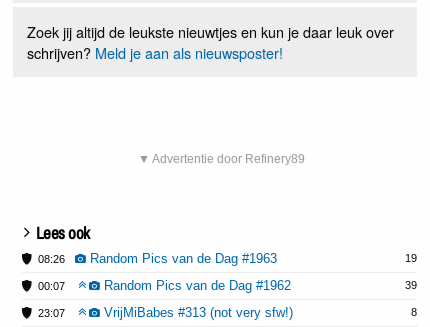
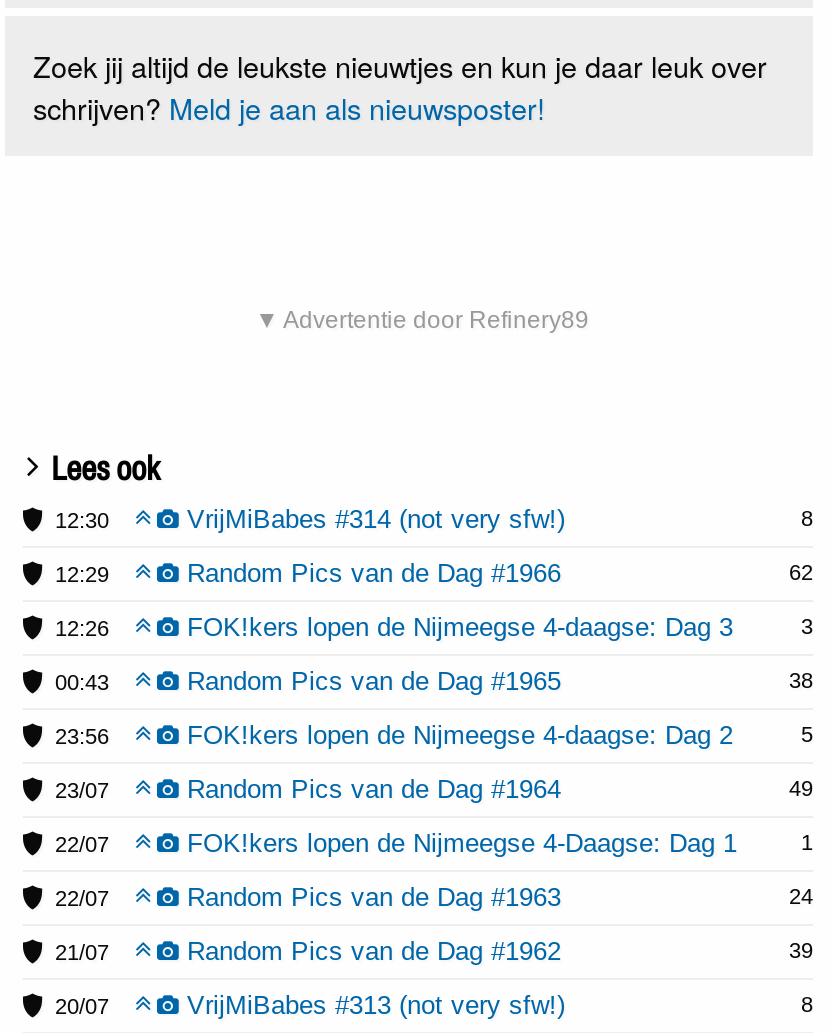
- 19
- 08:26
+ 8
+ 12:30
+ VrijMiBabes #314 (not very sfw!)
+ 62
+ 12:29
+ Random Pics van de Dag #1966
+ 3
+ 12:26
+ FOK!kers lopen de Nijmeegse 4-daagse: Dag 3
+ 38
+ 00:43
+ Random Pics van de Dag #1965
+ 5
+ 23:56
+ FOK!kers lopen de Nijmeegse 4-daagse: Dag 2
+ 49
+ 23/07
+ Random Pics van de Dag #1964
+ 1
+ 22/07
+ FOK!kers lopen de Nijmeegse 4-Daagse: Dag 1
+ 24
+ 22/07

- 00:07
+ 21/07

- 23:07
+ 20/07
